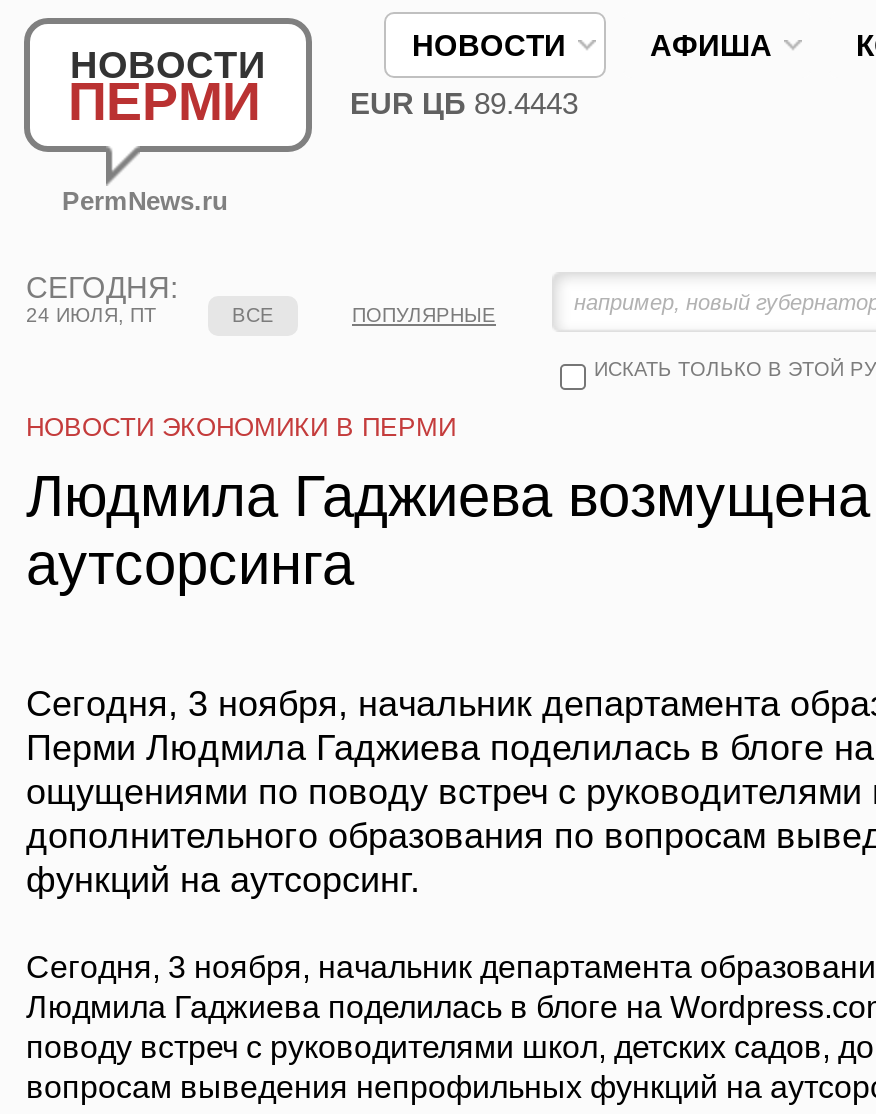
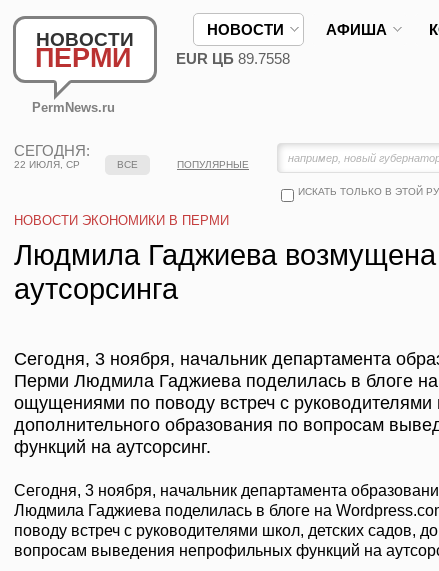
- EUR ЦБ 89.4443
+ EUR ЦБ 89.7558

- 24 ИЮЛЯ, ПТ
+ 22 ИЮЛЯ, СР
